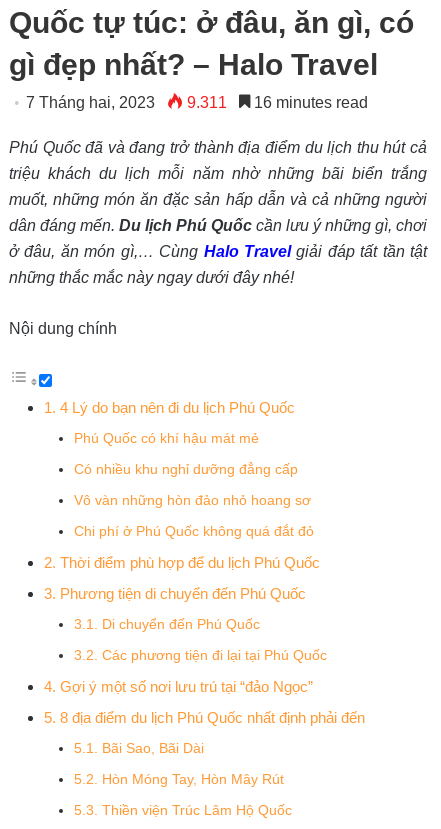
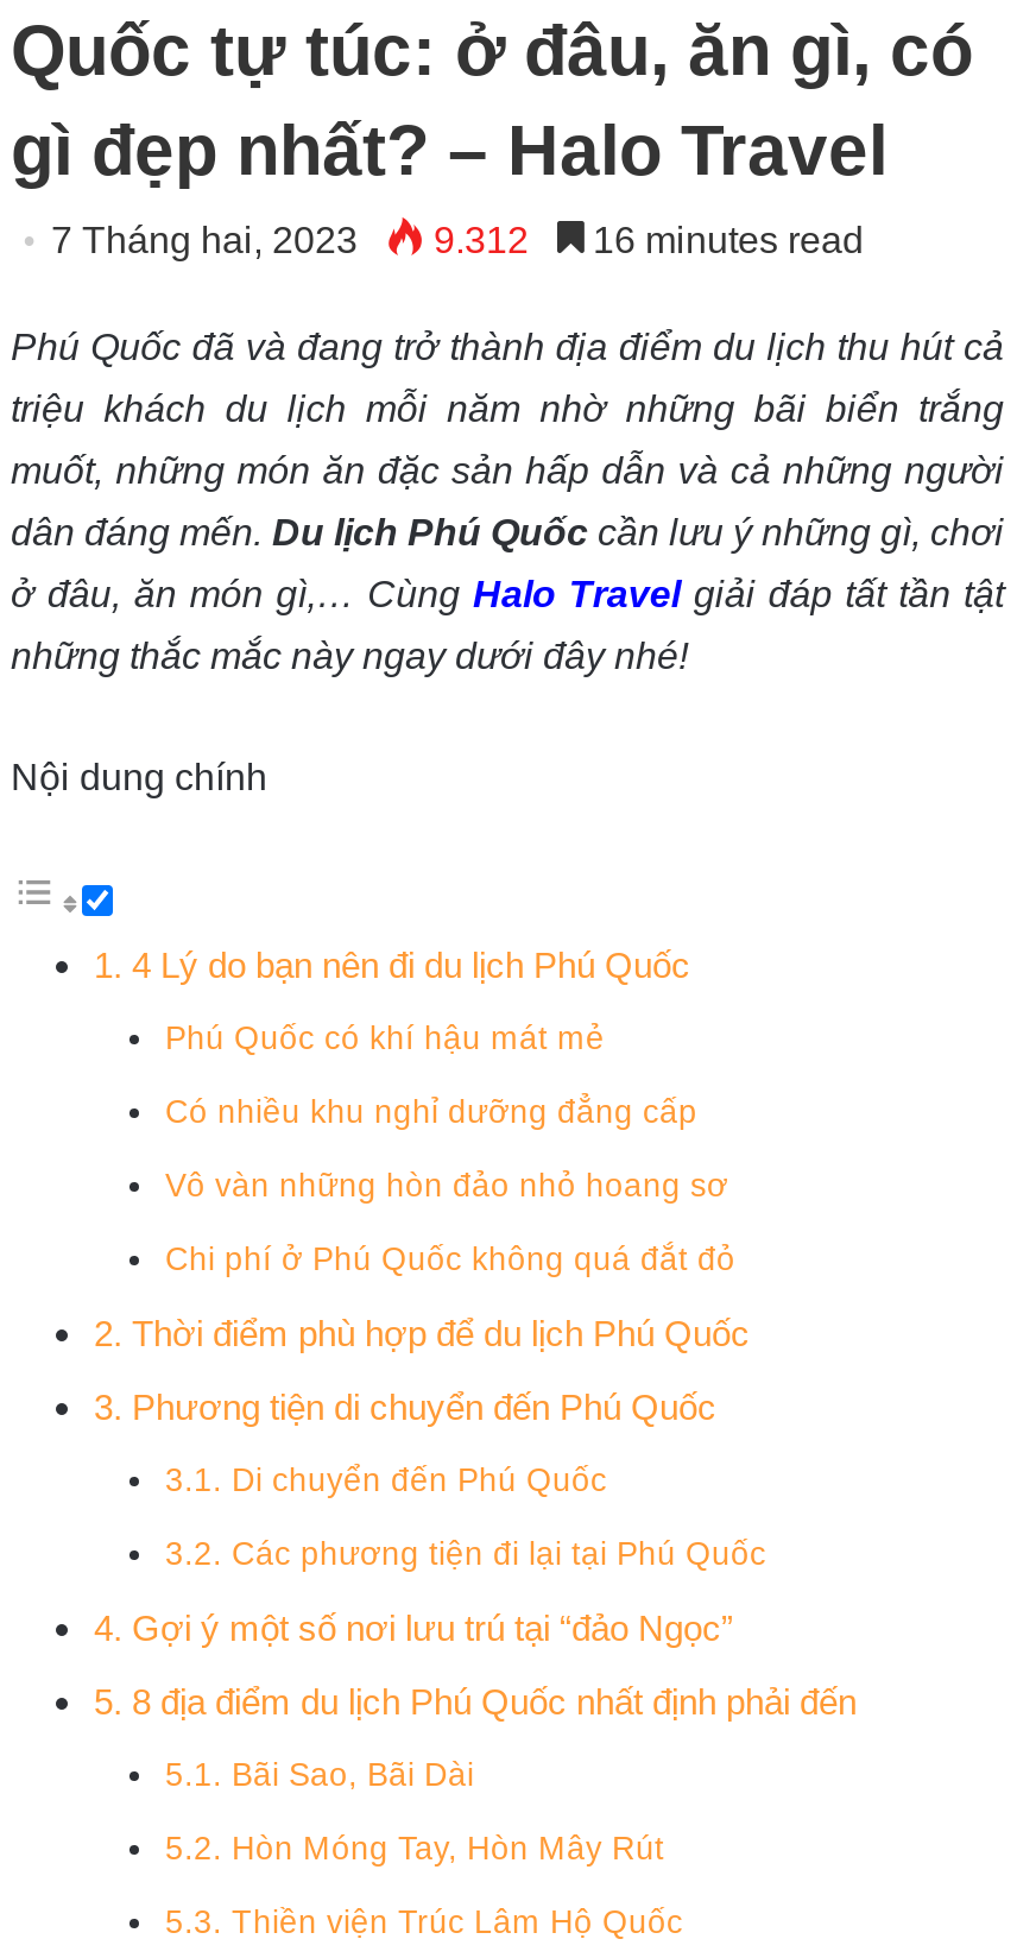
- 7 Tháng hai, 2023 9.311 16 minutes read
+ 7 Tháng hai, 2023 9.312 16 minutes read
